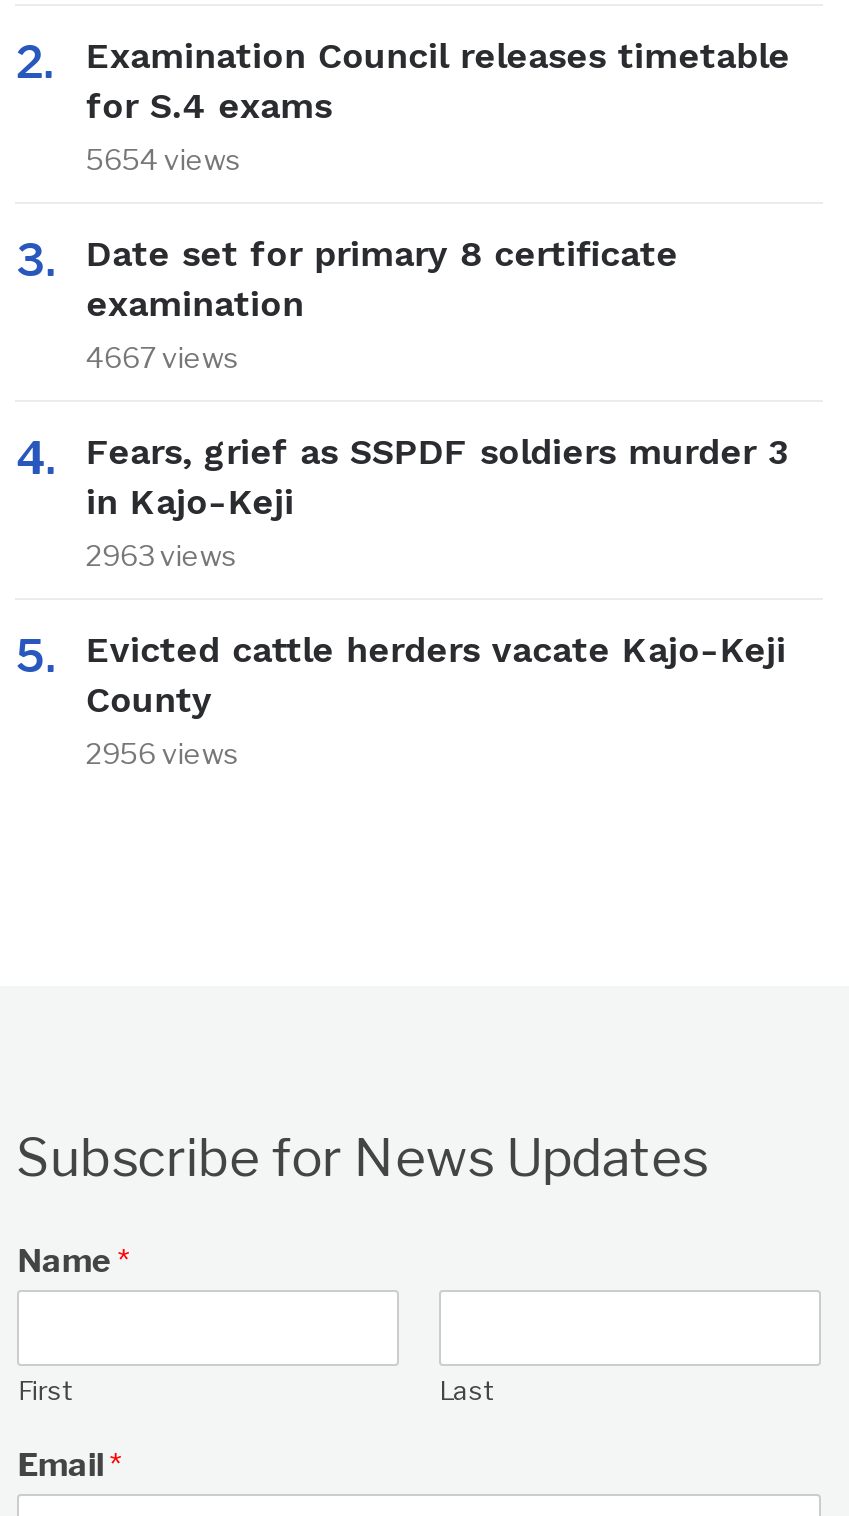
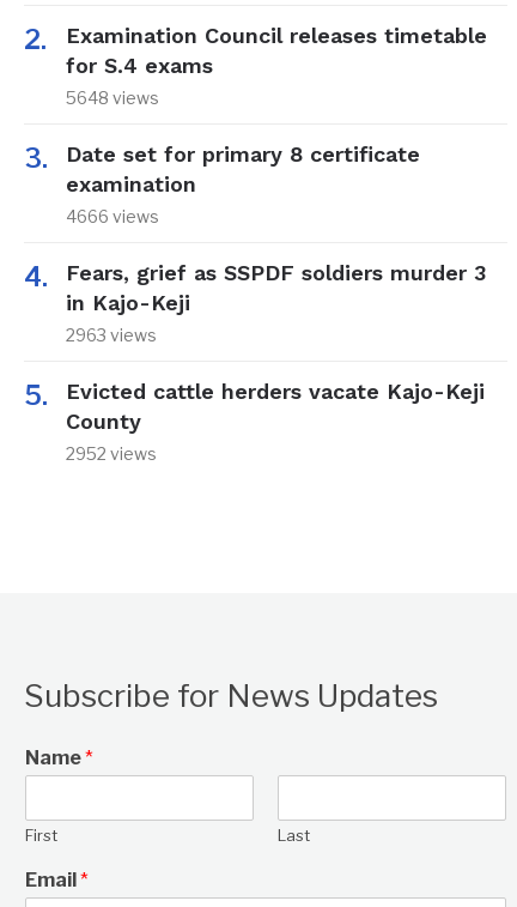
- 5654 views
+ 5648 views

- 4667 views
+ 4666 views

- 2956 views
+ 2952 views
